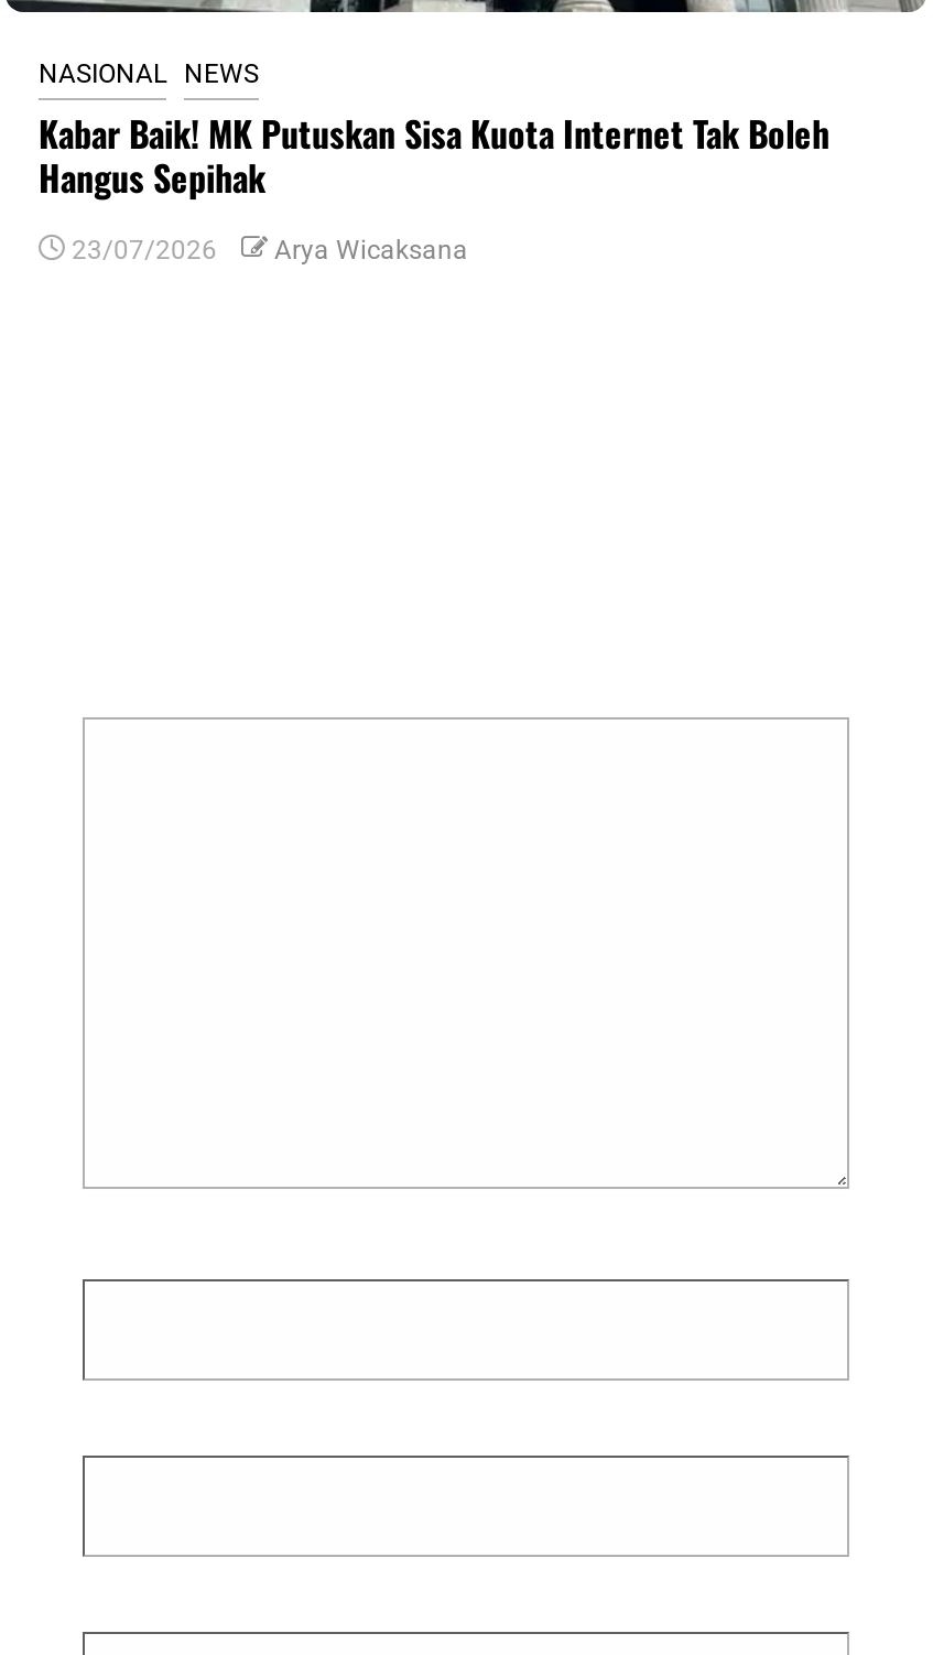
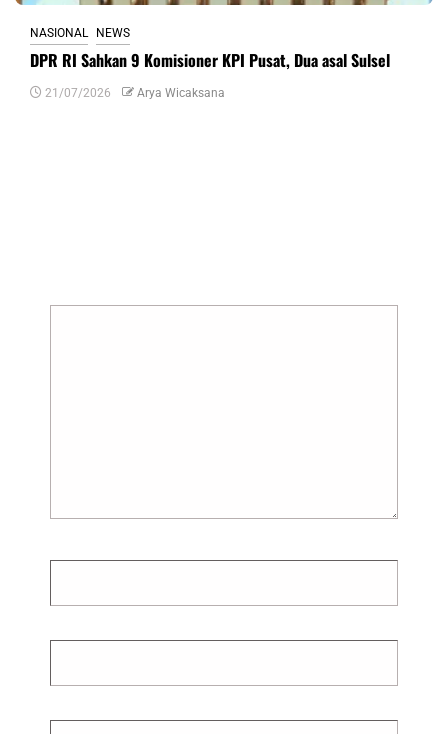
- Kabar Baik! MK Putuskan Sisa Kuota Internet Tak Boleh
- Hangus Sepihak
+ DPR RI Sahkan 9 Komisioner KPI Pusat, Dua asal Sulsel

- 23/07/2026 Arya Wicaksana
+ 21/07/2026 Arya Wicaksana
